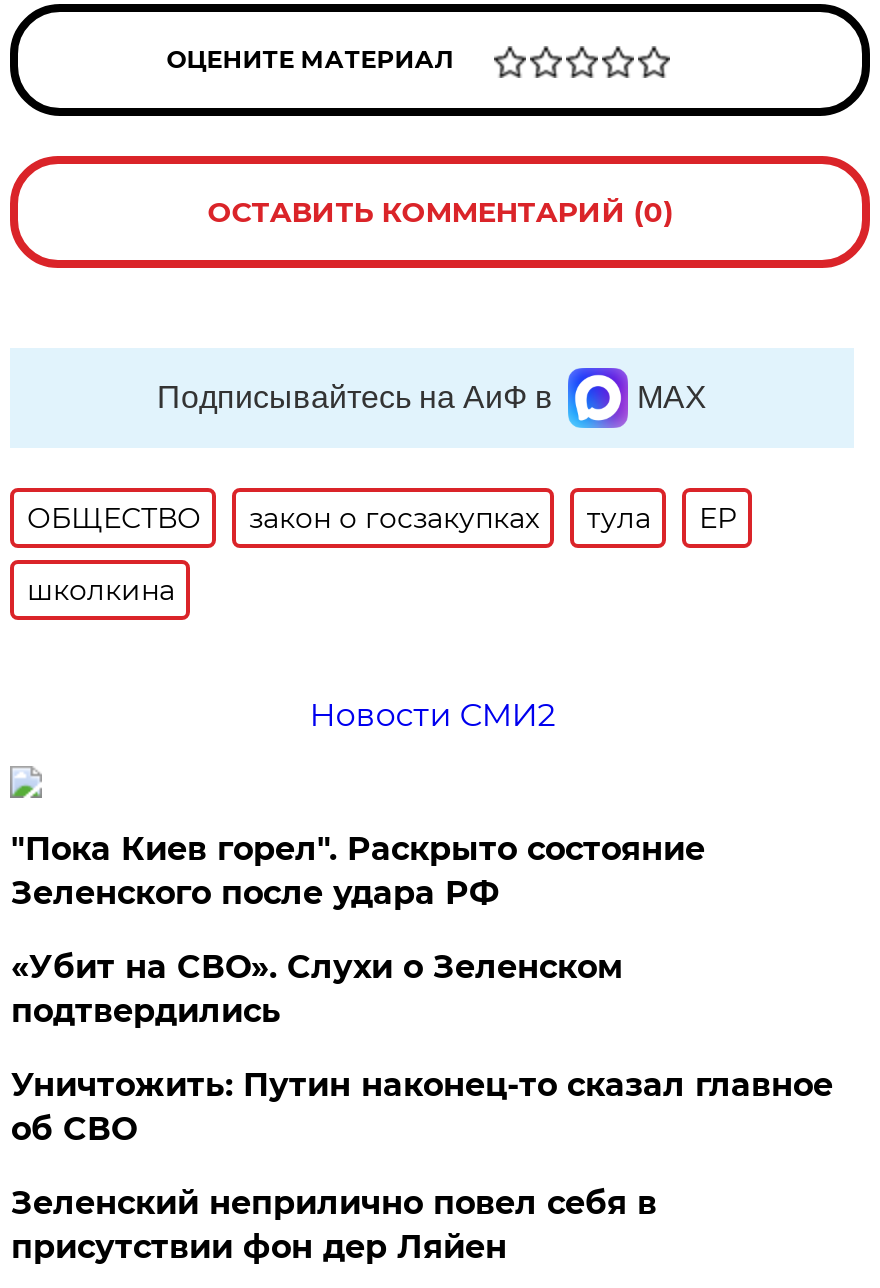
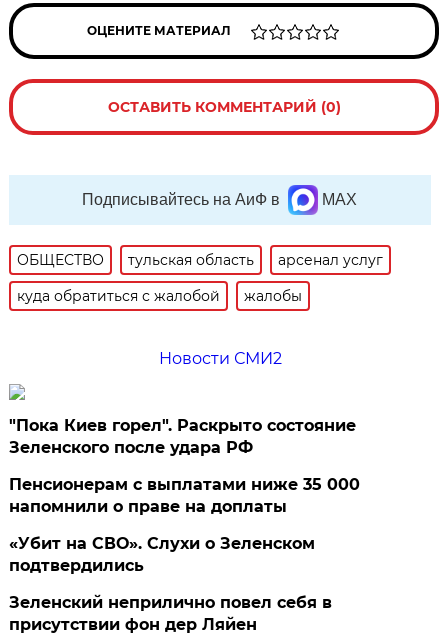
- закон о госзакупках
- тула
- ЕР
+ тульская область
+ арсенал услуг

- школкина
+ куда обратиться с жалобой
+ жалобы

+ Пенсионерам с выплатами ниже 35 000
+ напомнили о праве на доплаты

moved down: «Убит на СВО». Слухи о Зеленском | подтвердились

- Уничтожить: Путин наконец-то сказал главное
- об СВО
